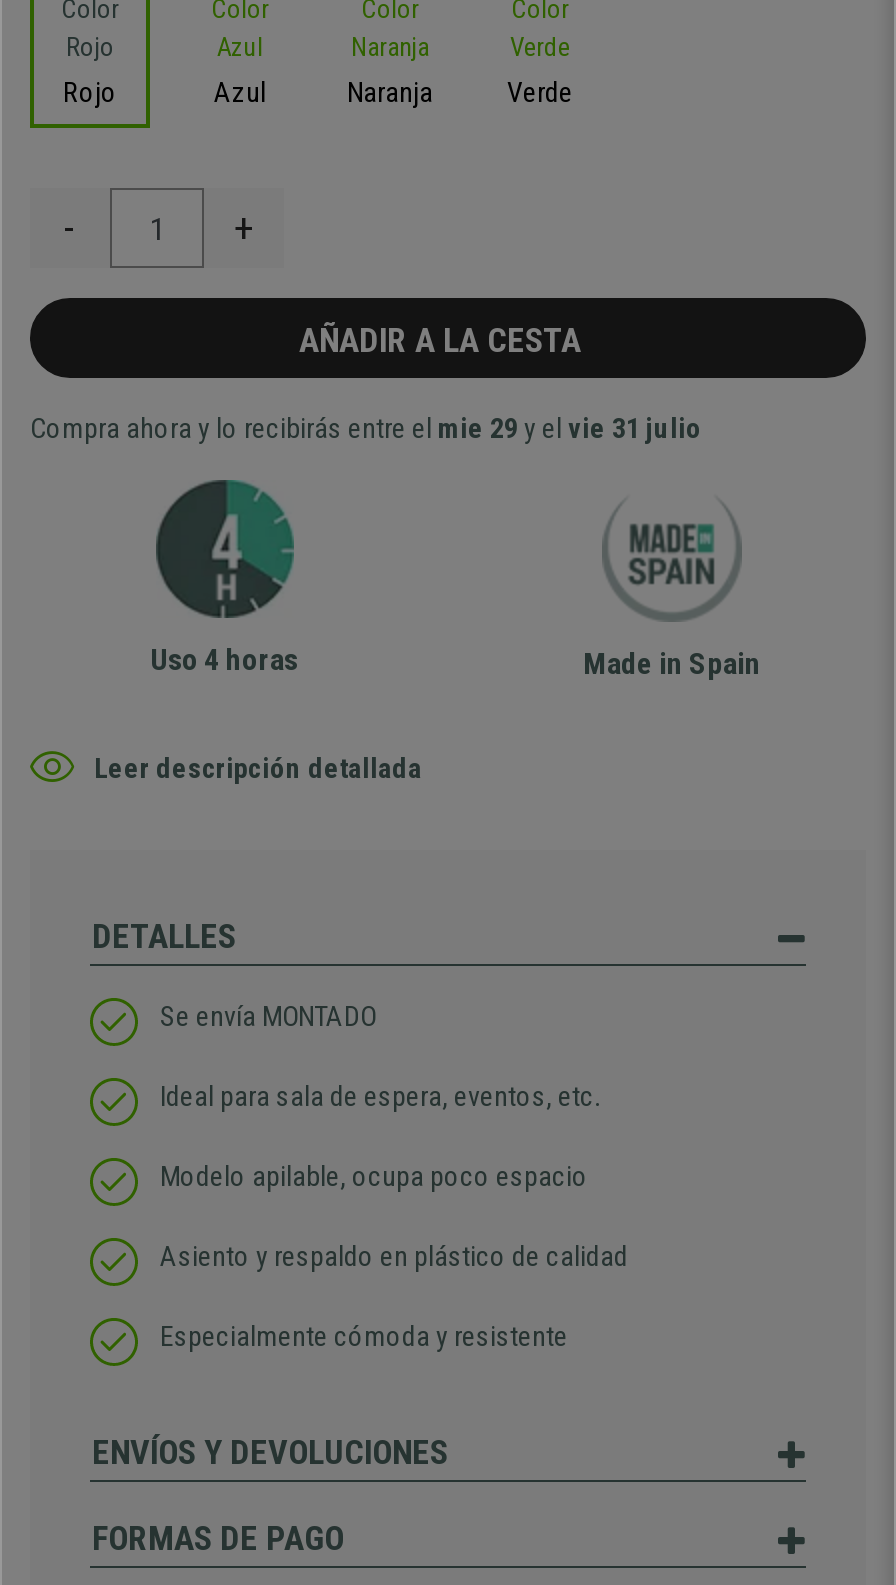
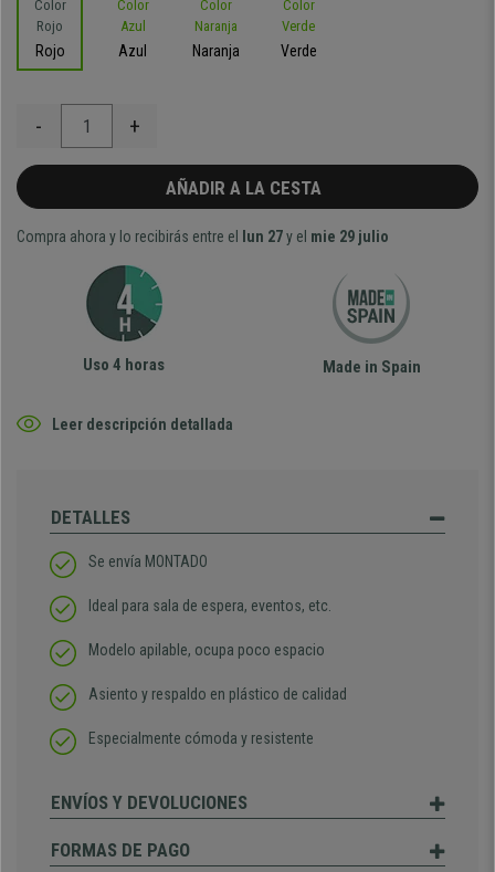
- Compra ahora y lo recibirás entre el mie 29 y el vie 31 julio
+ Compra ahora y lo recibirás entre el lun 27 y el mie 29 julio
